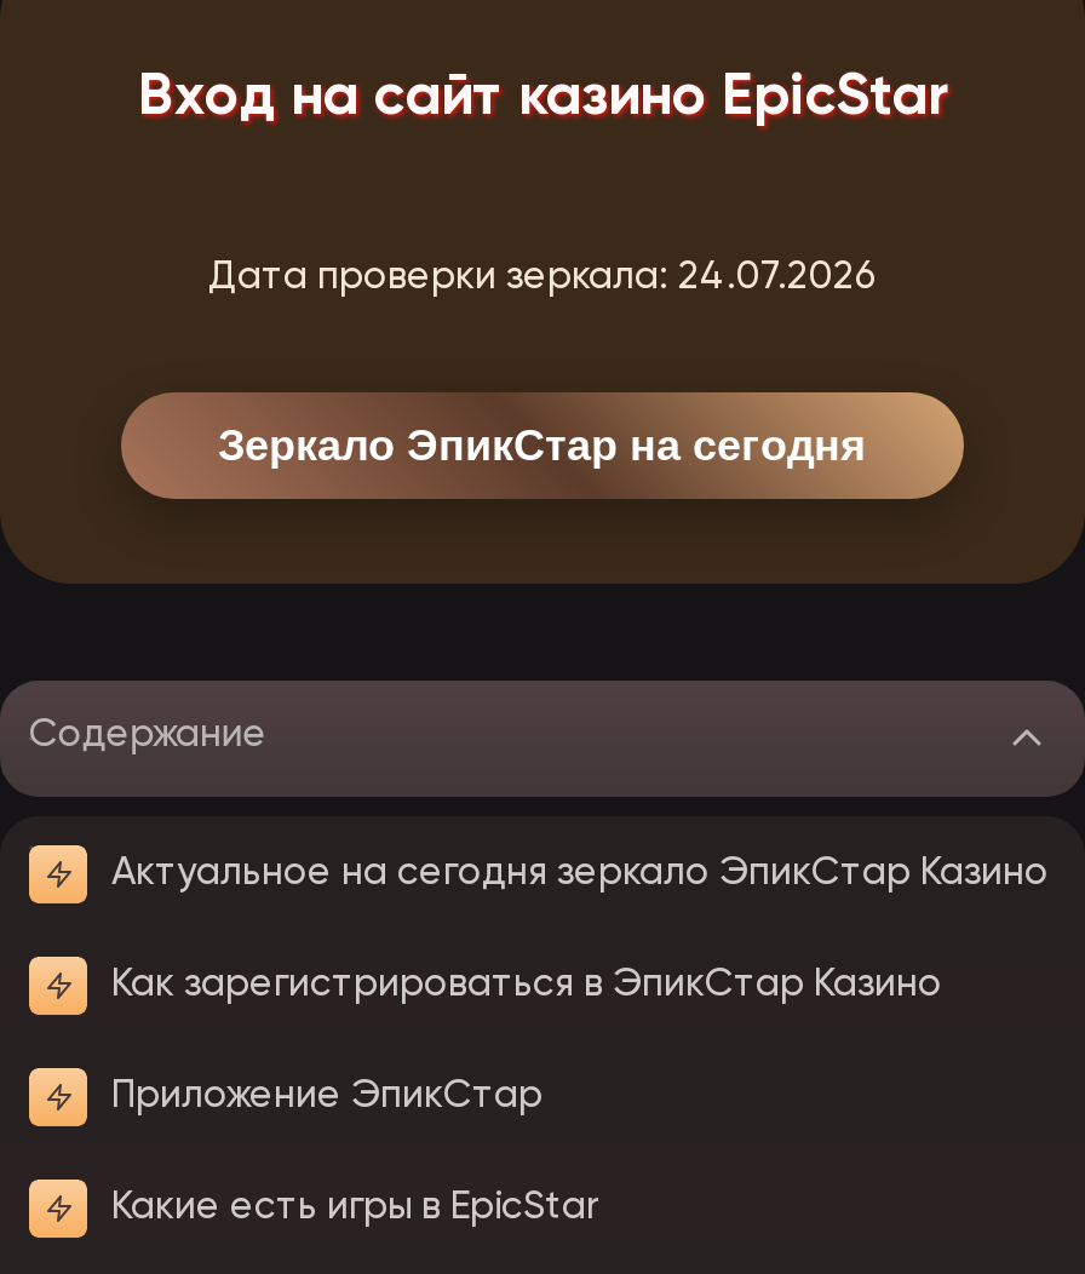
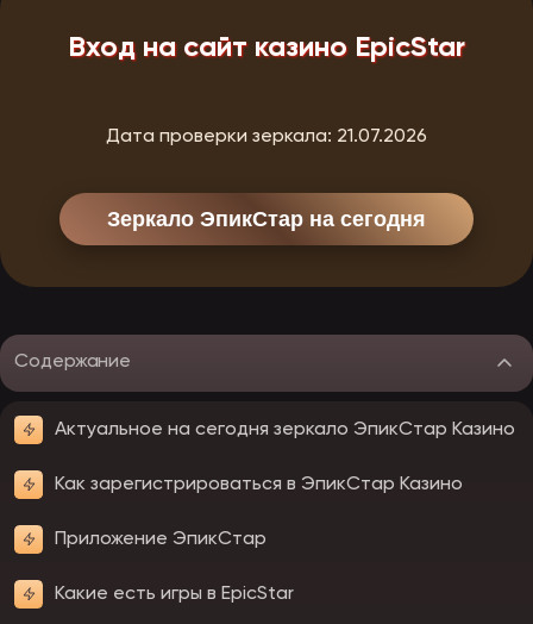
- Дата проверки зеркала: 24.07.2026
+ Дата проверки зеркала: 21.07.2026
